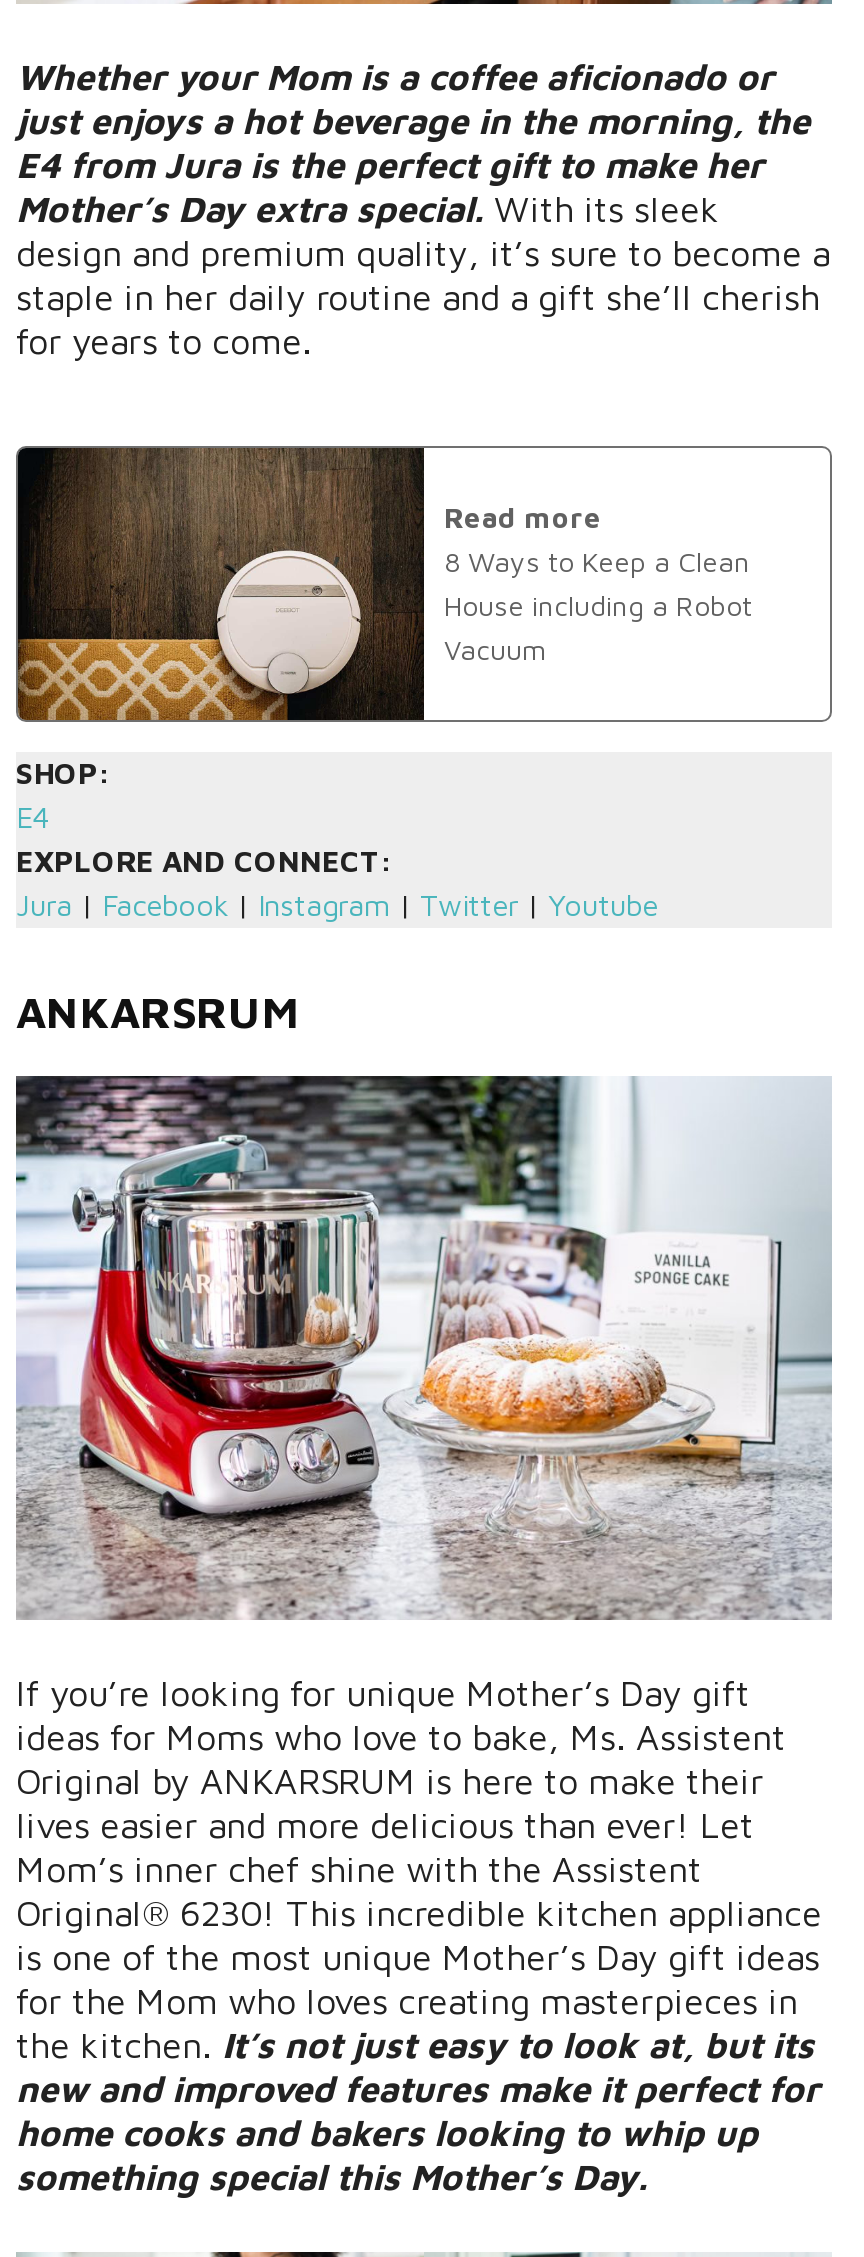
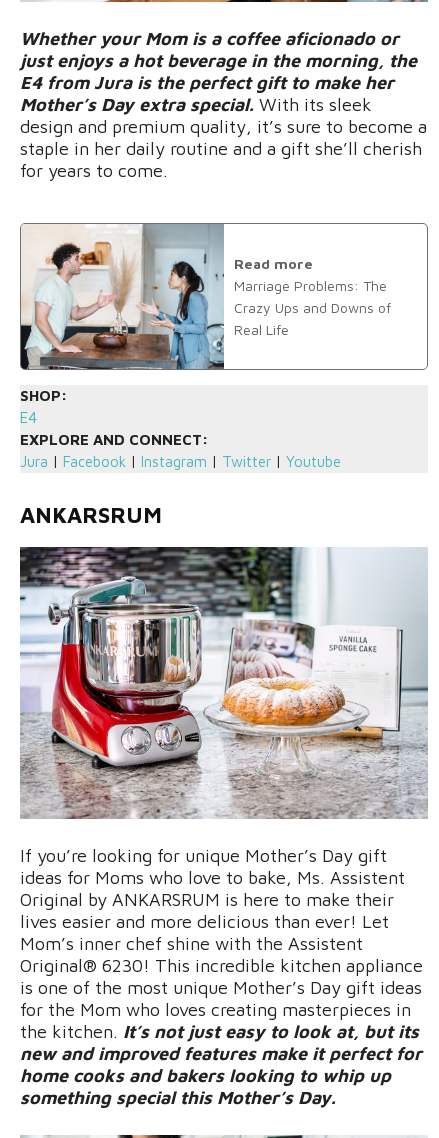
- [image]
- 8 Ways to Keep a Clean
- House including a Robot
- Vacuum
+ [image]
+ Marriage Problems: The
+ Crazy Ups and Downs of
+ Real Life
